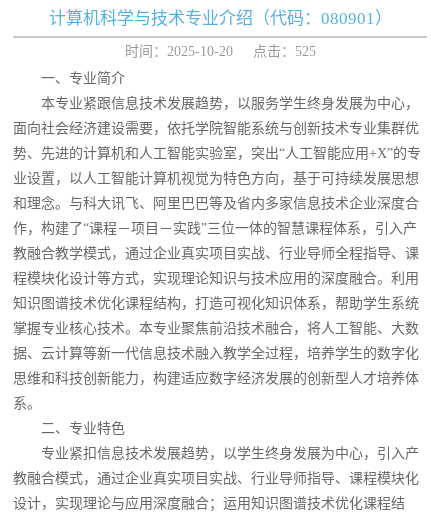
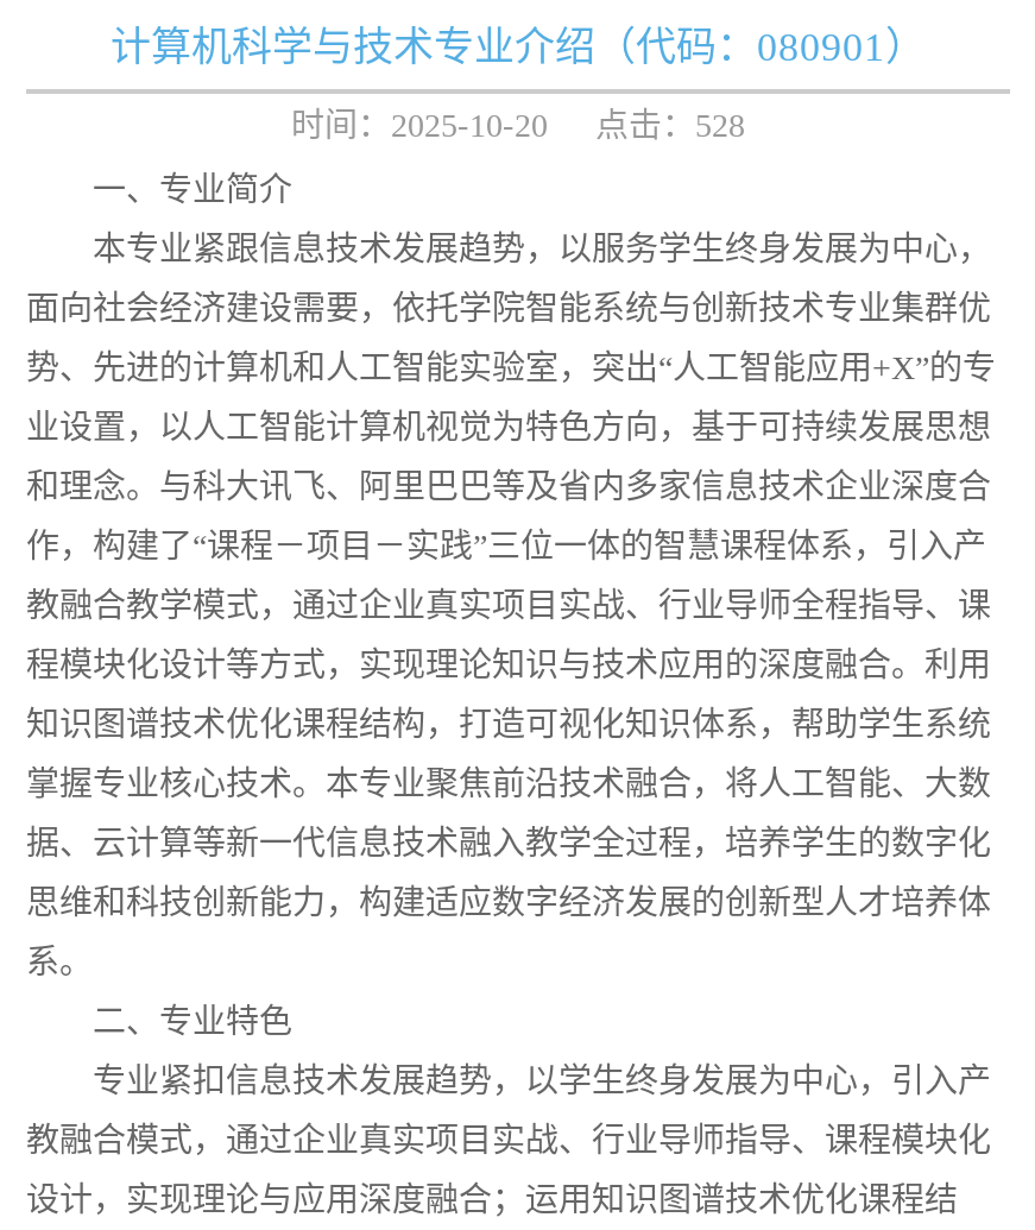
- 时间：2025-10-20 点击：525
+ 时间：2025-10-20 点击：528
